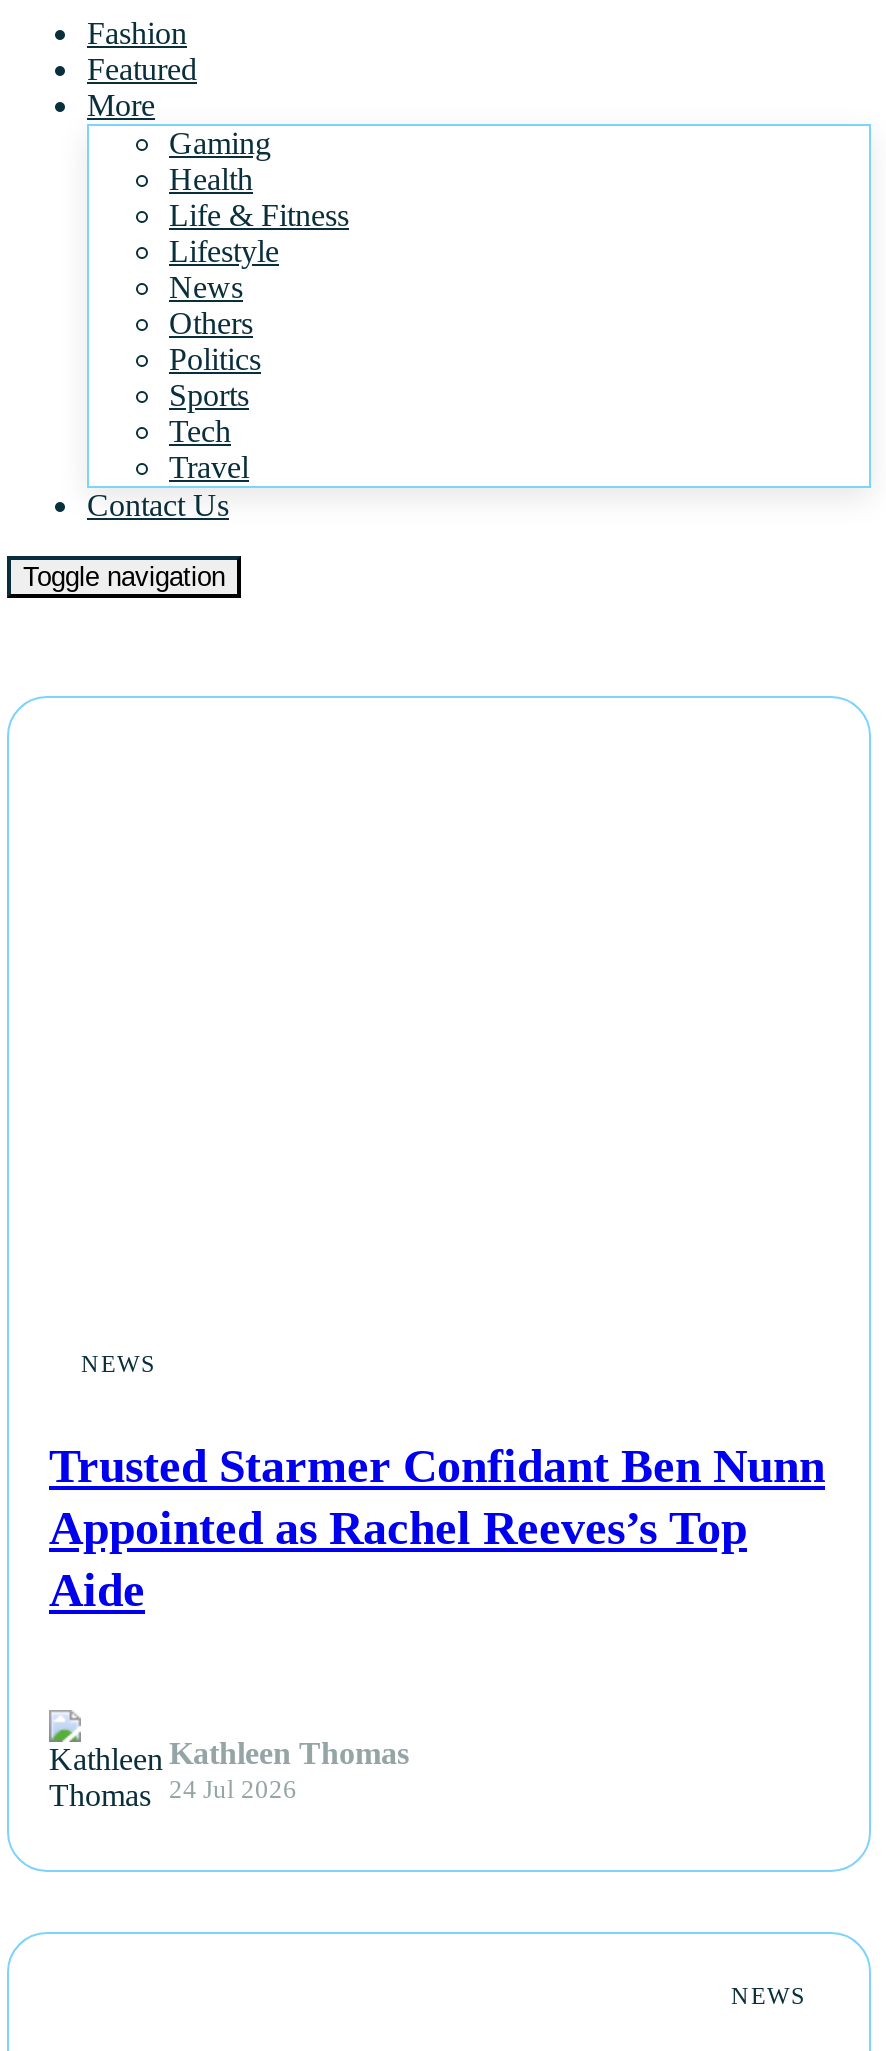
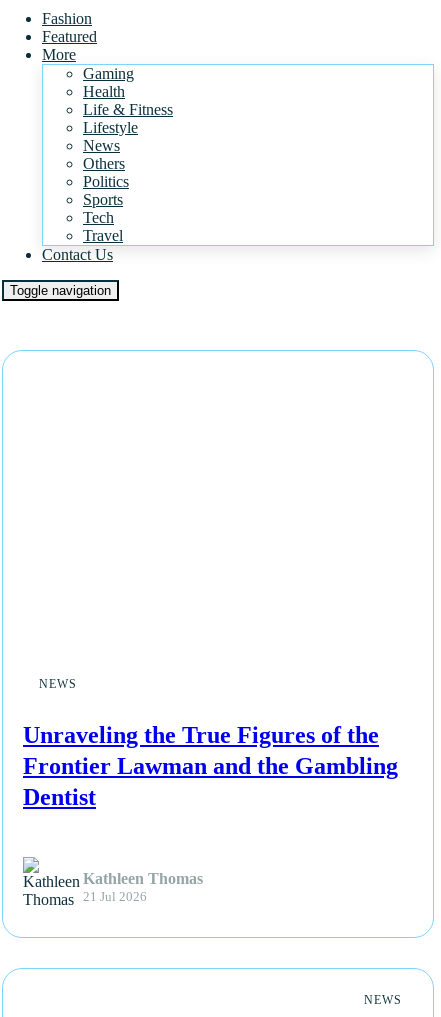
- Trusted Starmer Confidant Ben Nunn
- Appointed as Rachel Reeves’s Top
- Aide
+ Unraveling the True Figures of the
+ Frontier Lawman and the Gambling
+ Dentist

- 24 Jul 2026
+ 21 Jul 2026
